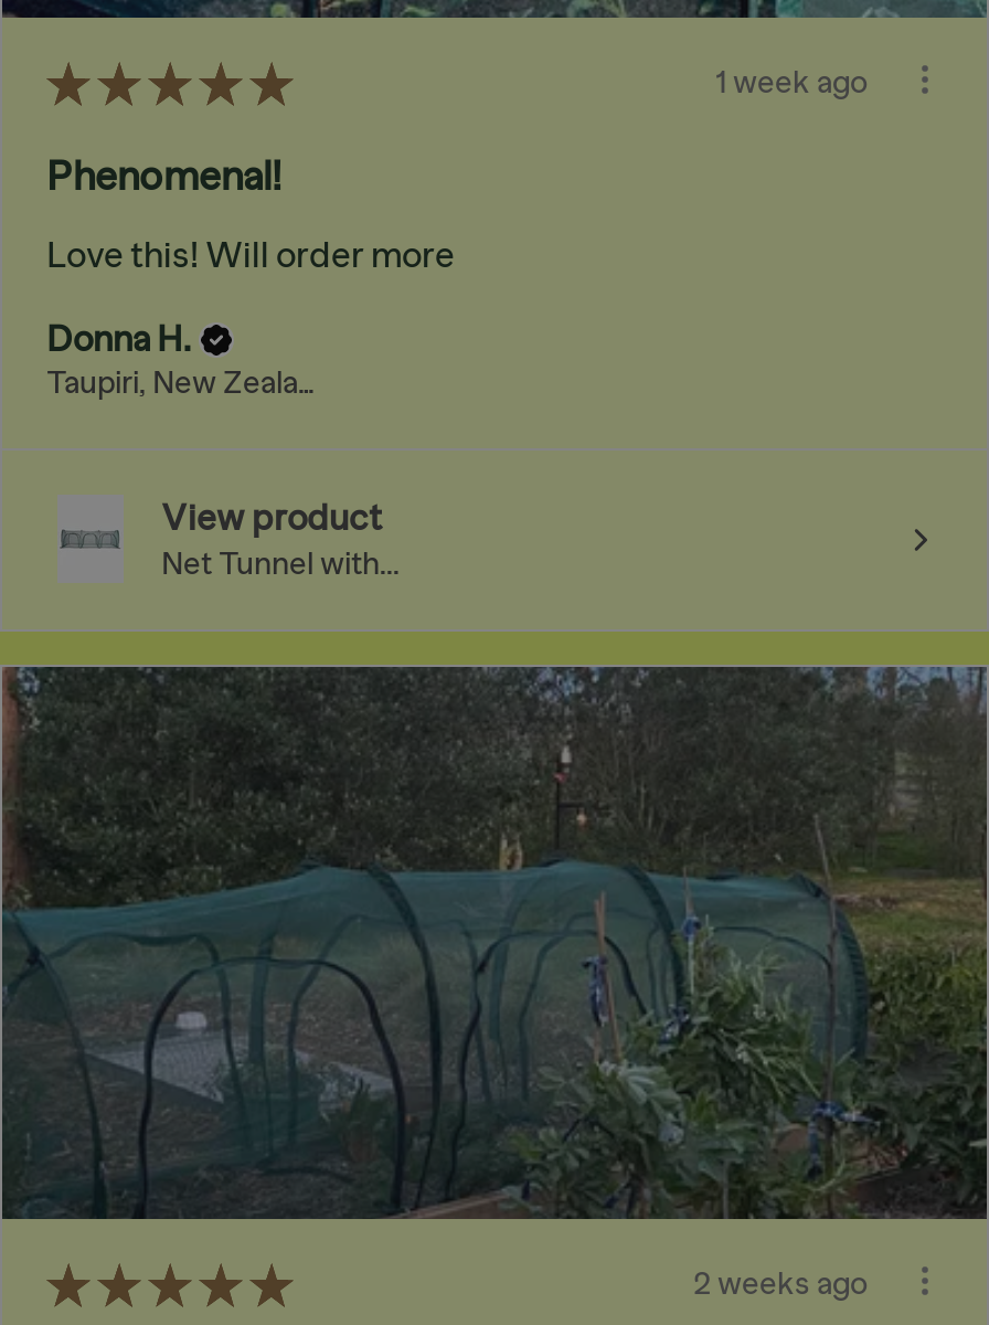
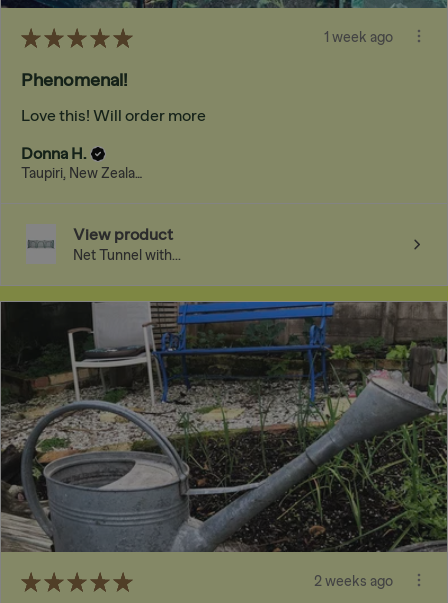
- [image]
+ [image]
